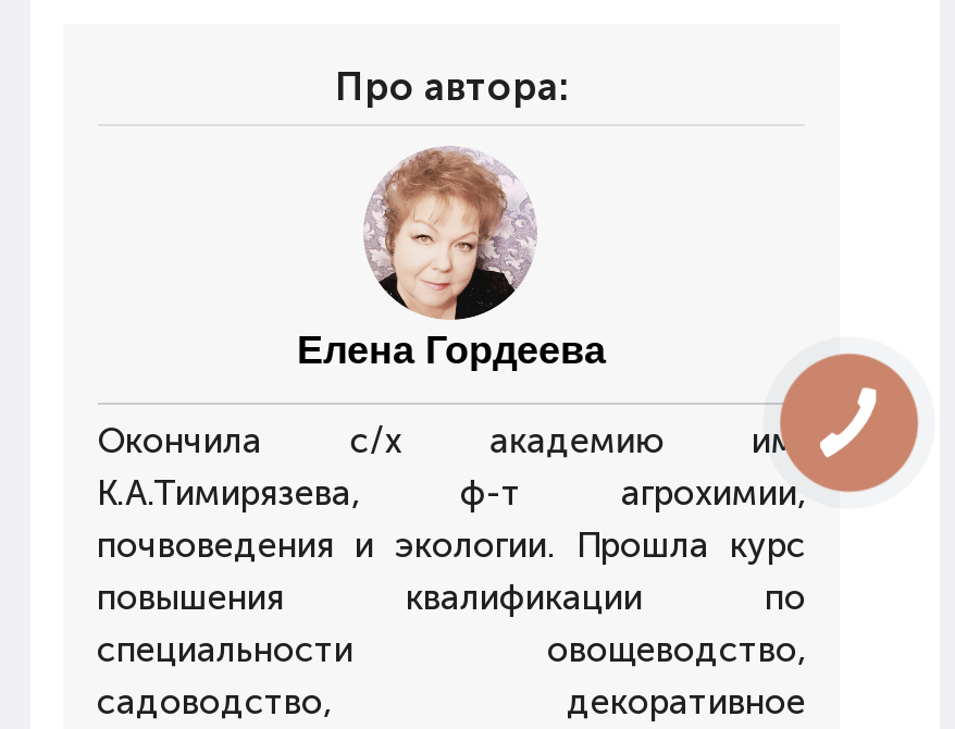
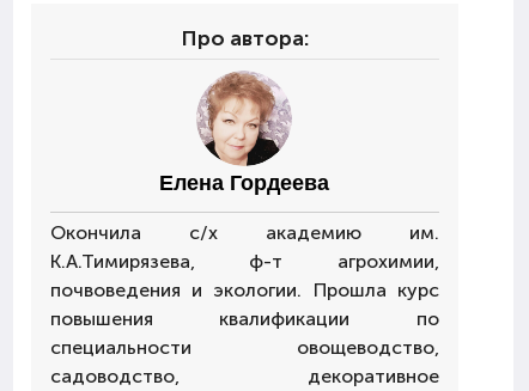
- [image]
